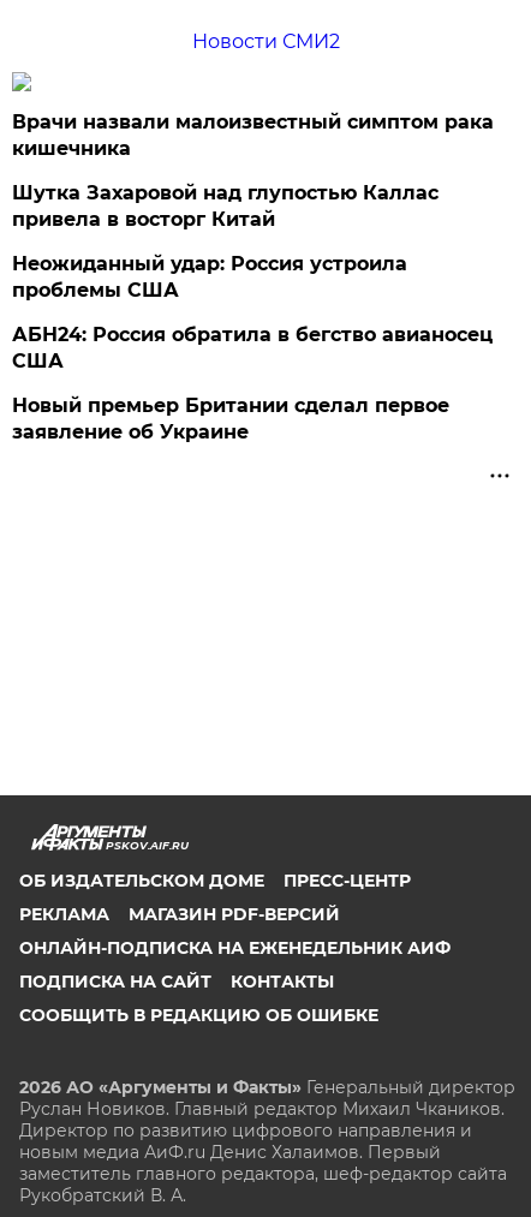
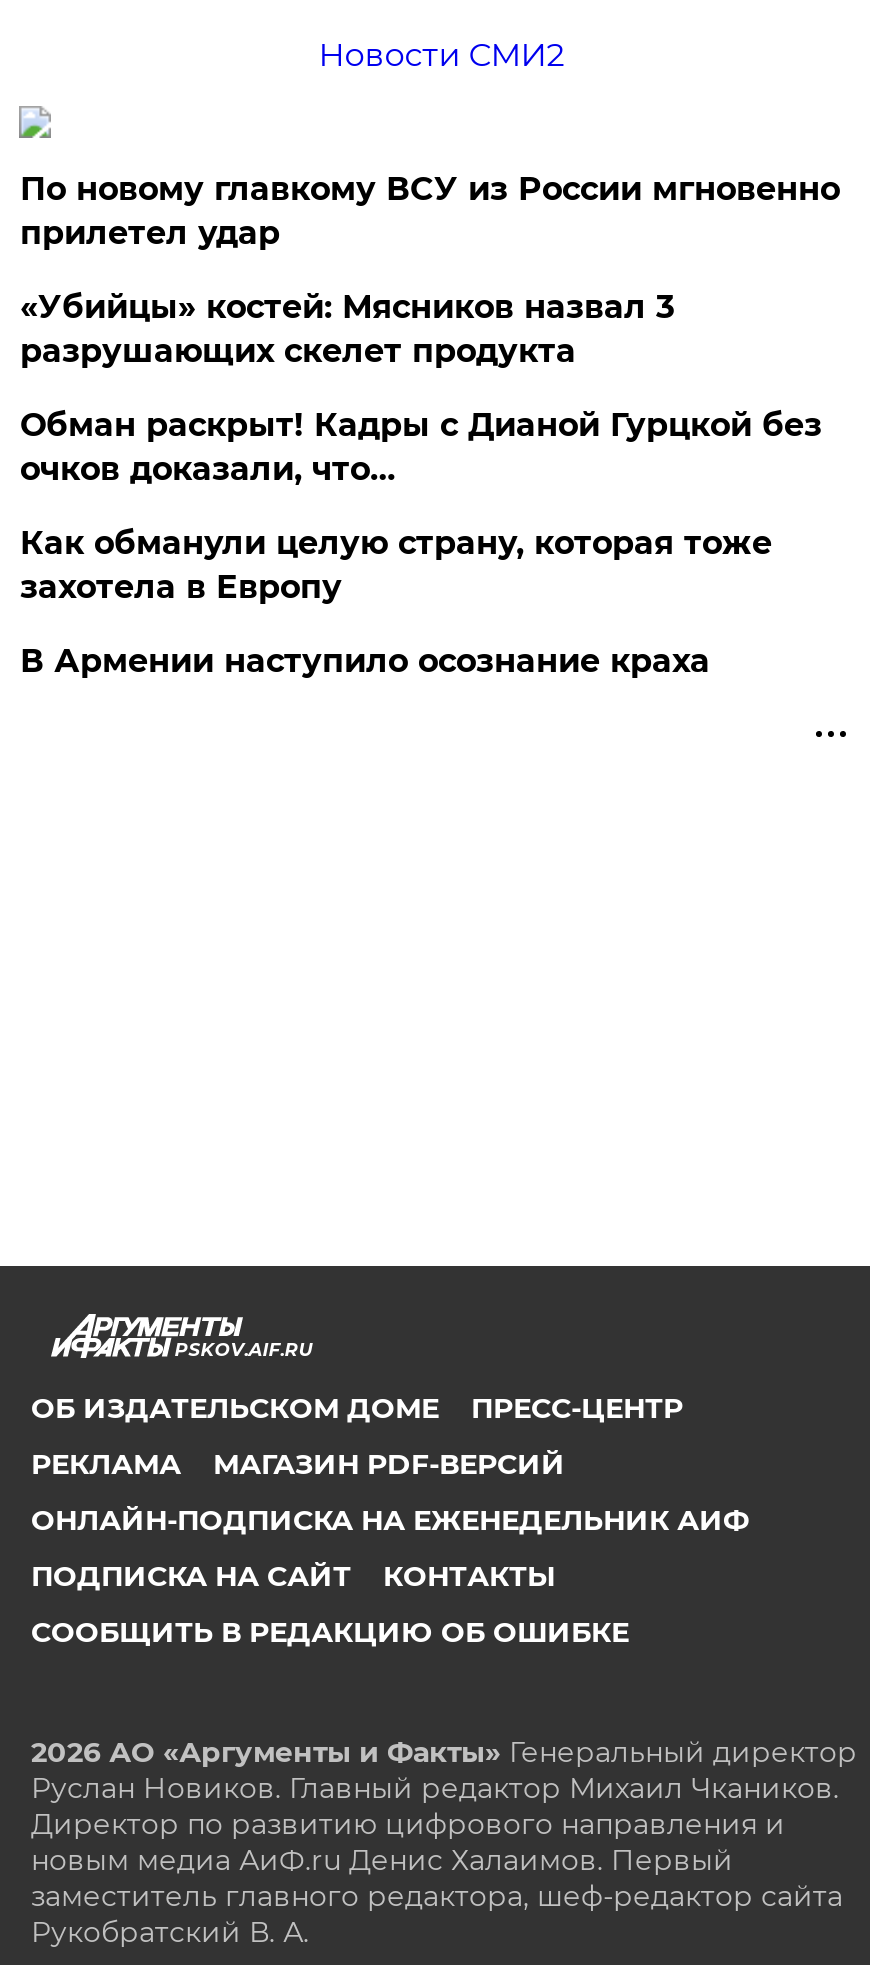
- Врачи назвали малоизвестный симптом рака
- кишечника
+ По новому главкому ВСУ из России мгновенно
+ прилетел удар

- Шутка Захаровой над глупостью Каллас
- привела в восторг Китай
+ «Убийцы» костей: Мясников назвал 3
+ разрушающих скелет продукта

- Неожиданный удар: Россия устроила
- проблемы США
+ Обман раскрыт! Кадры с Дианой Гурцкой без
+ очков доказали, что…

- АБН24: Россия обратила в бегство авианосец
- США
+ Как обманули целую страну, которая тоже
+ захотела в Европу

- Новый премьер Британии сделал первое
- заявление об Украине
+ В Армении наступило осознание краха
